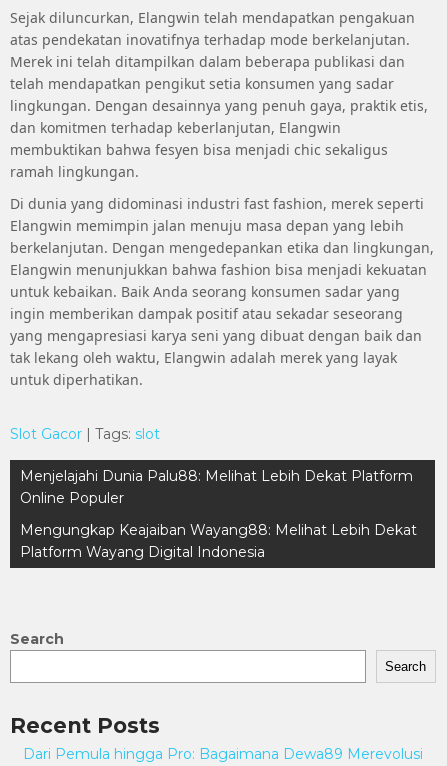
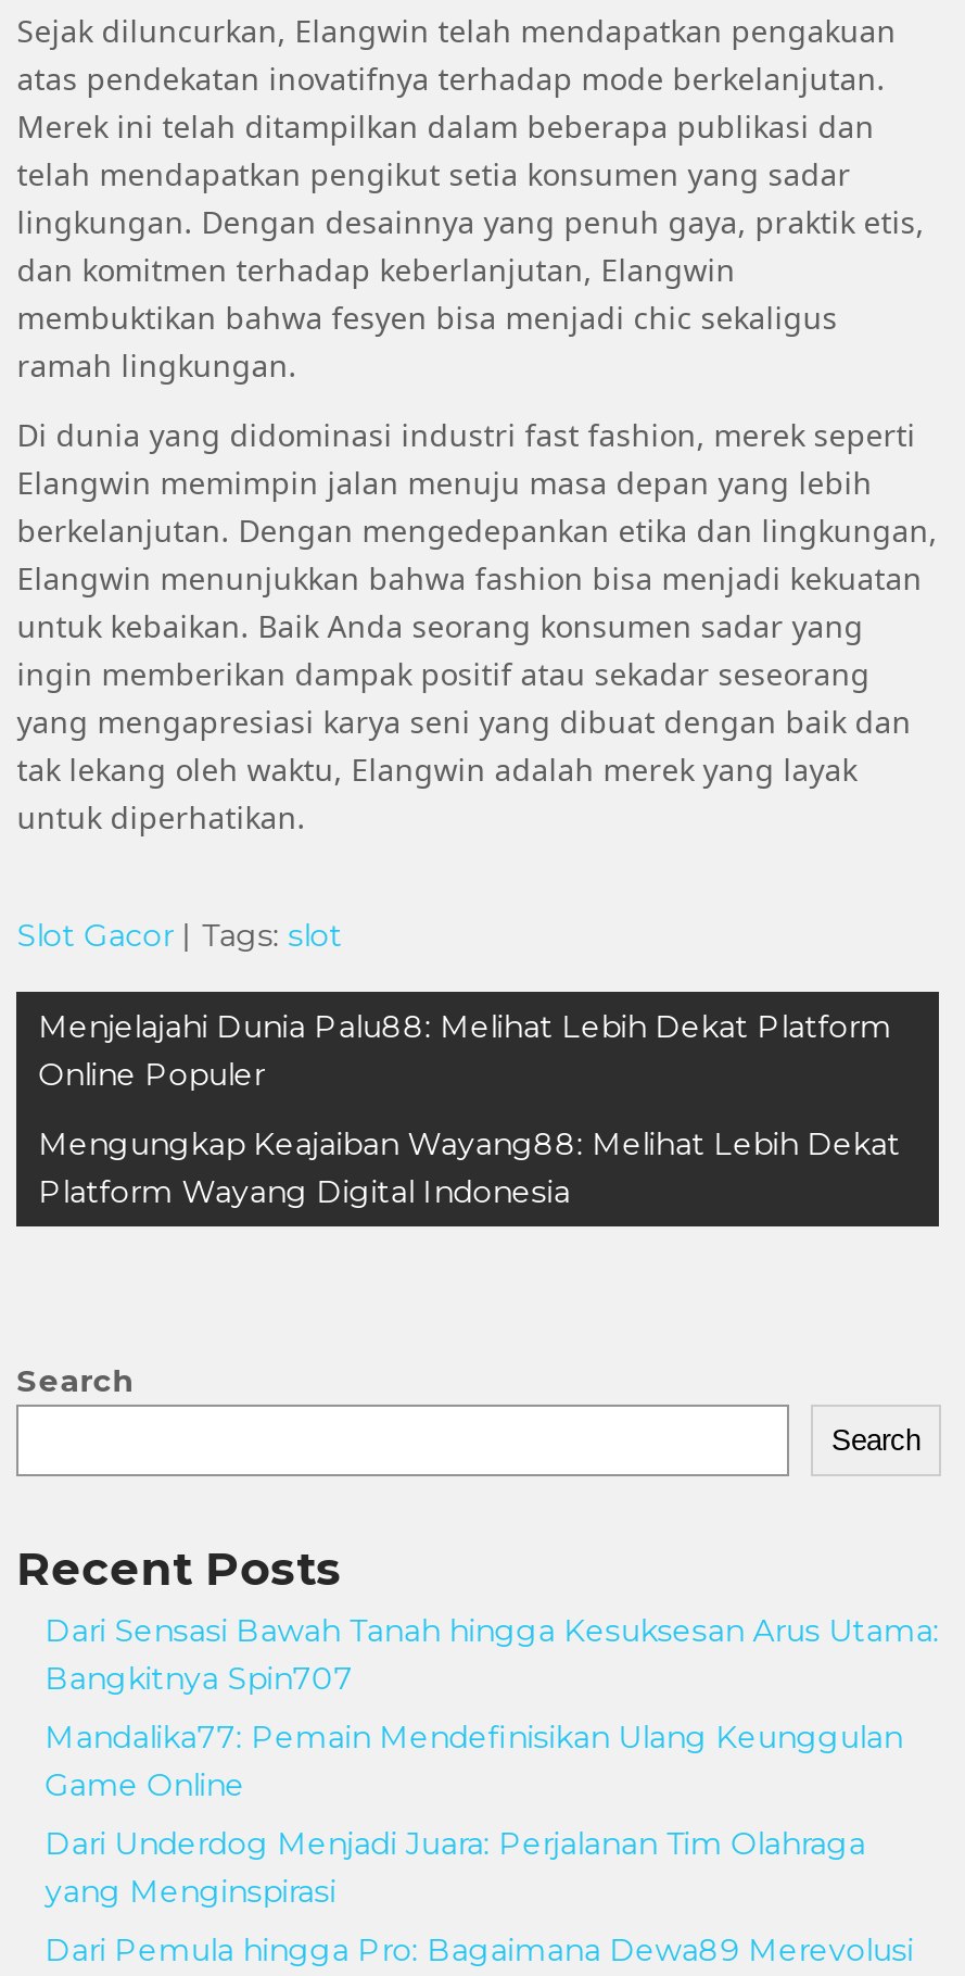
+ Dari Sensasi Bawah Tanah hingga Kesuksesan Arus Utama:
+ Bangkitnya Spin707
+ Mandalika77: Pemain Mendefinisikan Ulang Keunggulan
+ Game Online
+ Dari Underdog Menjadi Juara: Perjalanan Tim Olahraga
+ yang Menginspirasi
